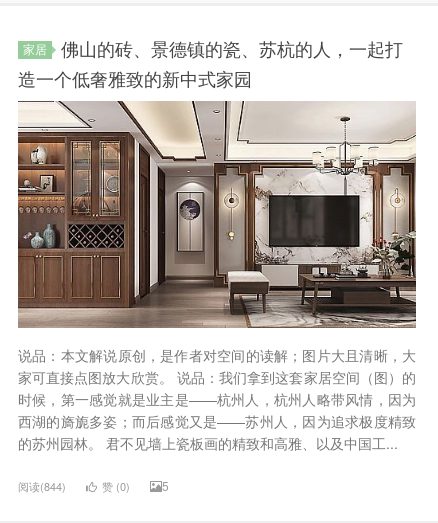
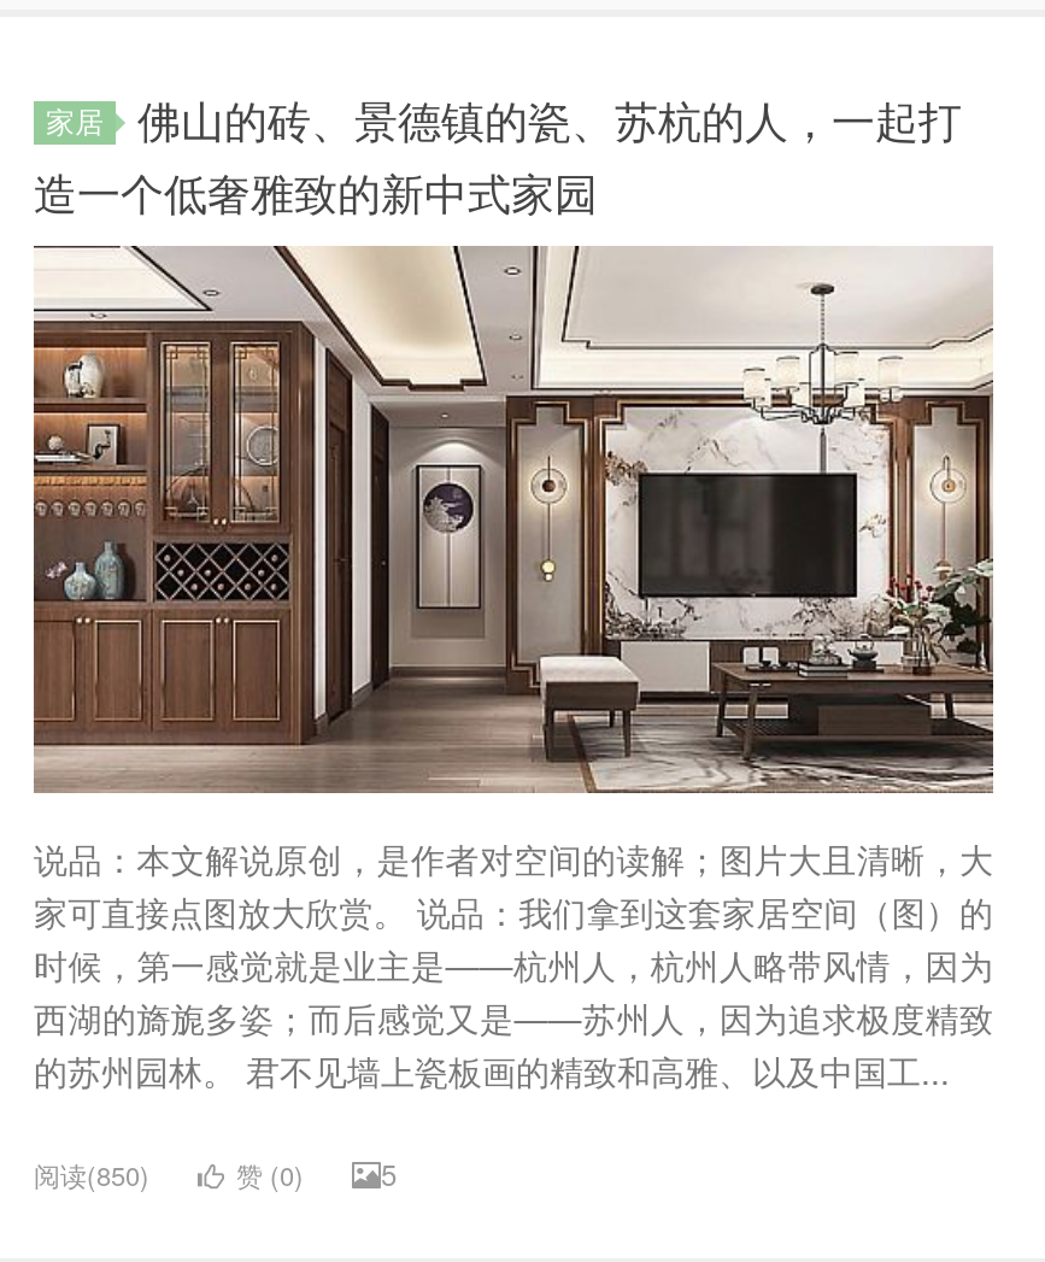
- 阅读(844)
+ 阅读(850)
